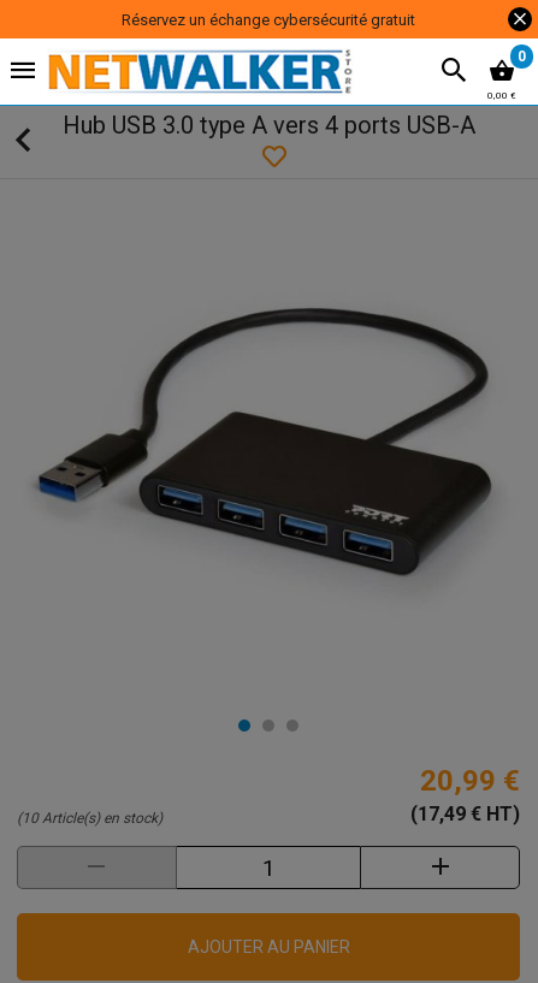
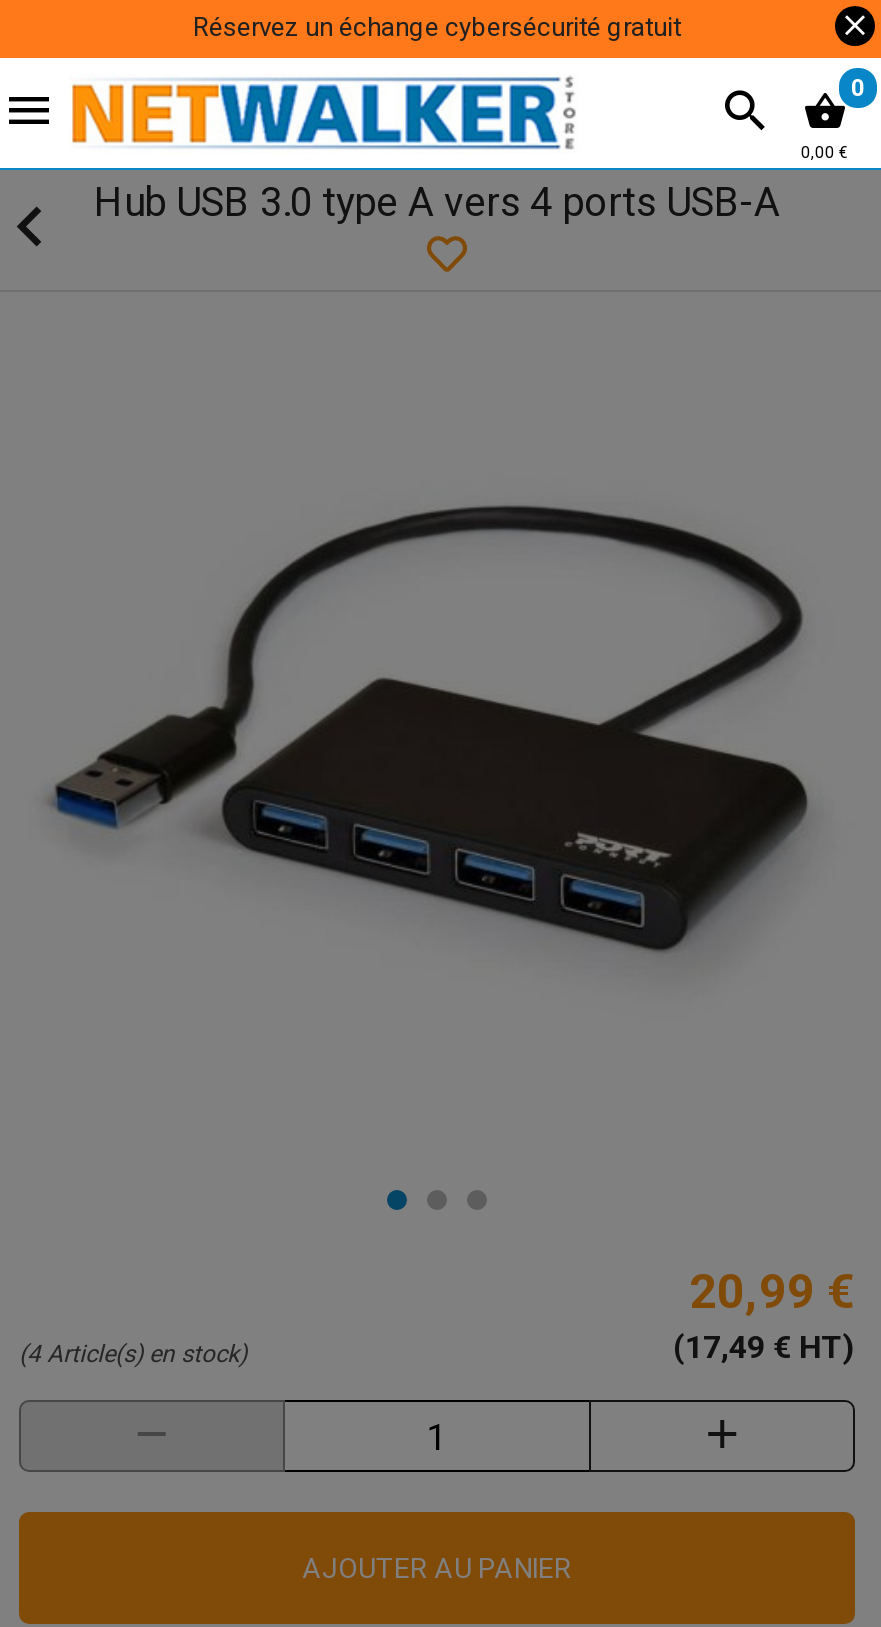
- (10 Article(s) en stock)
+ (4 Article(s) en stock)
